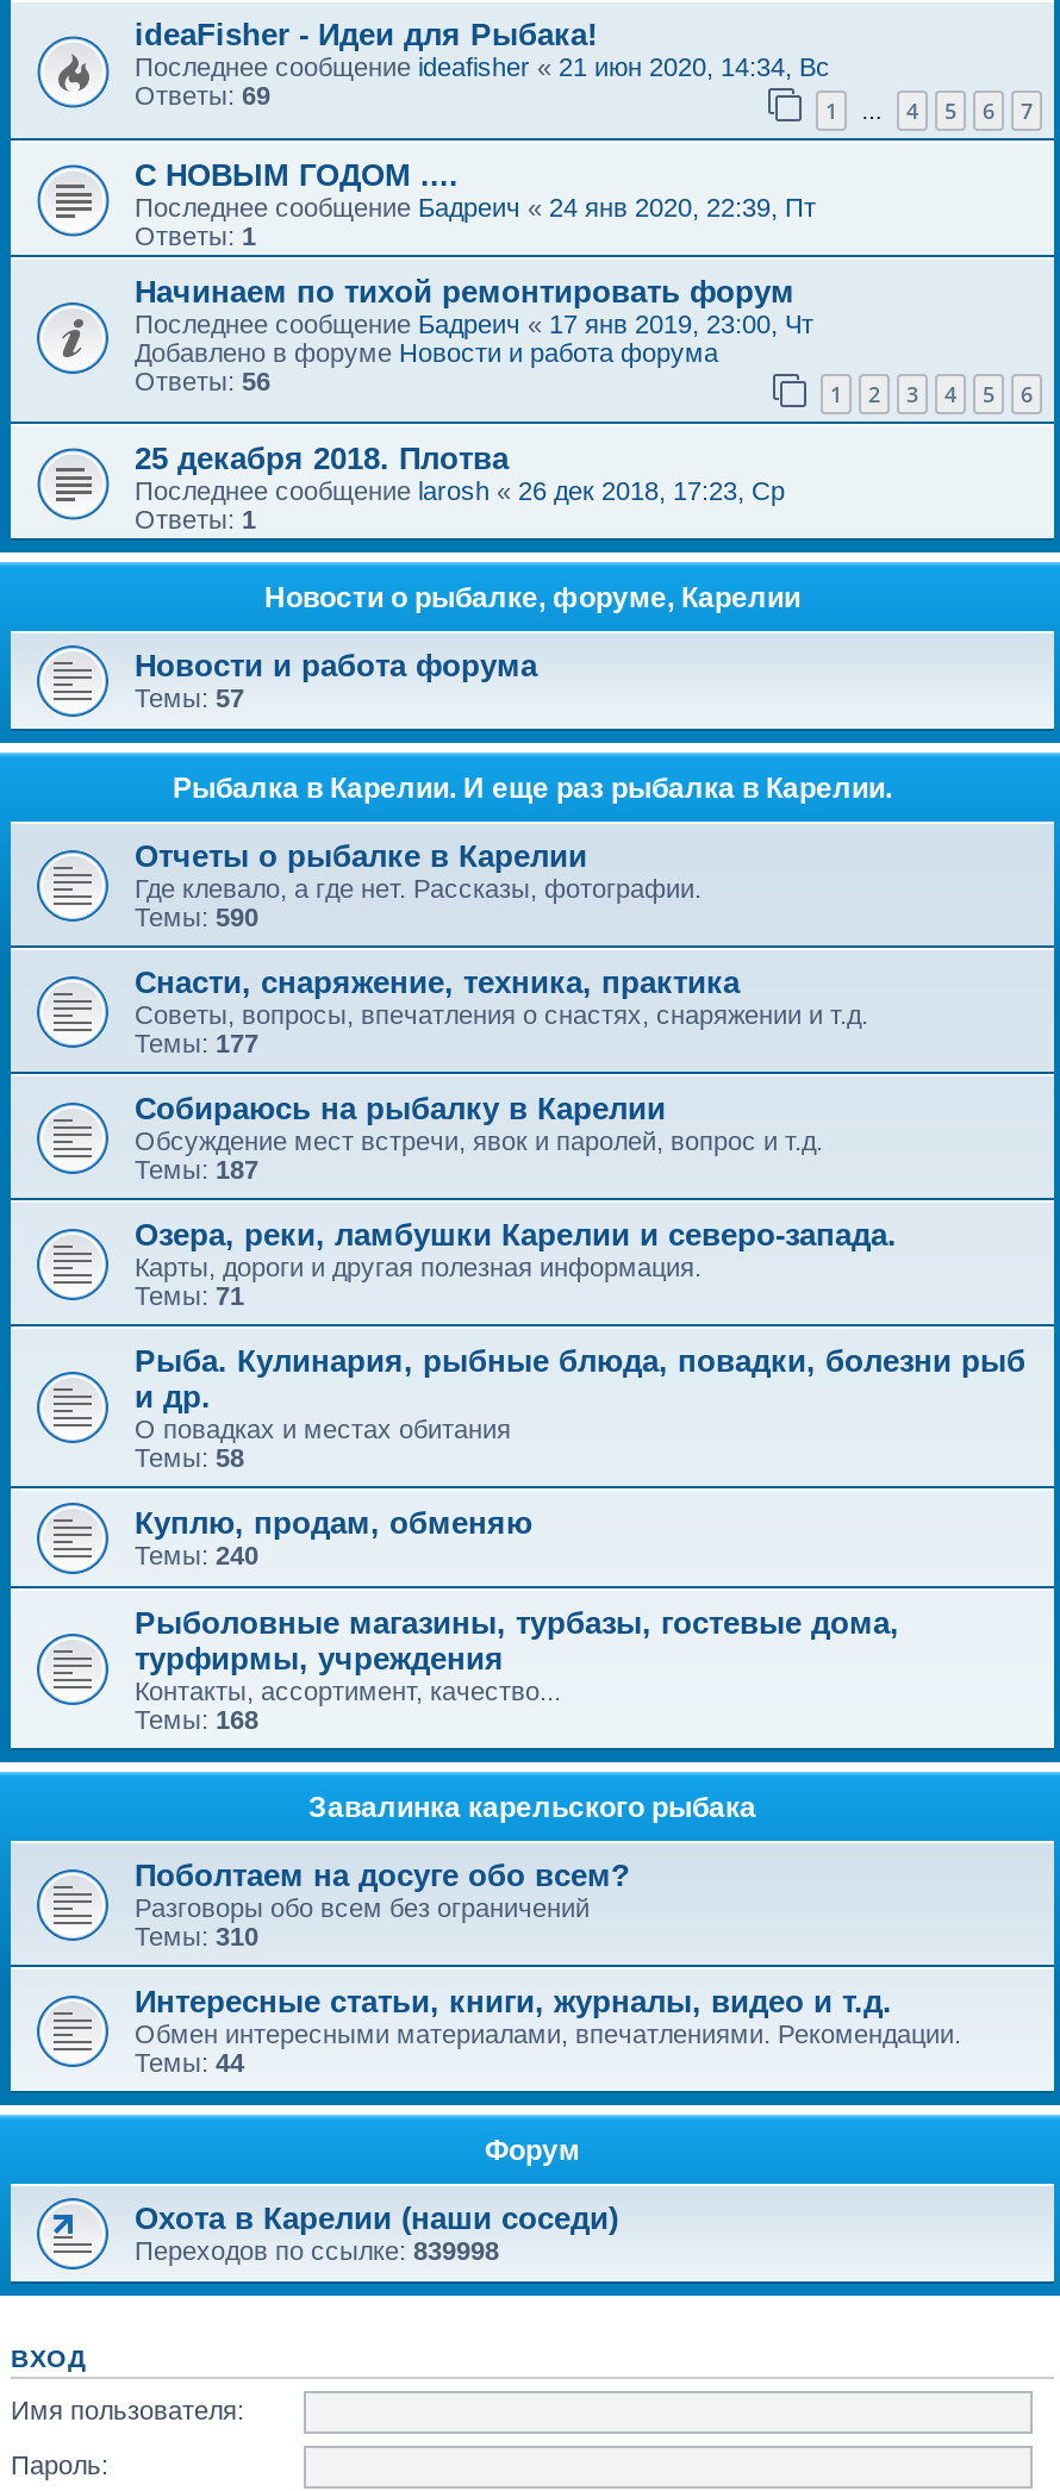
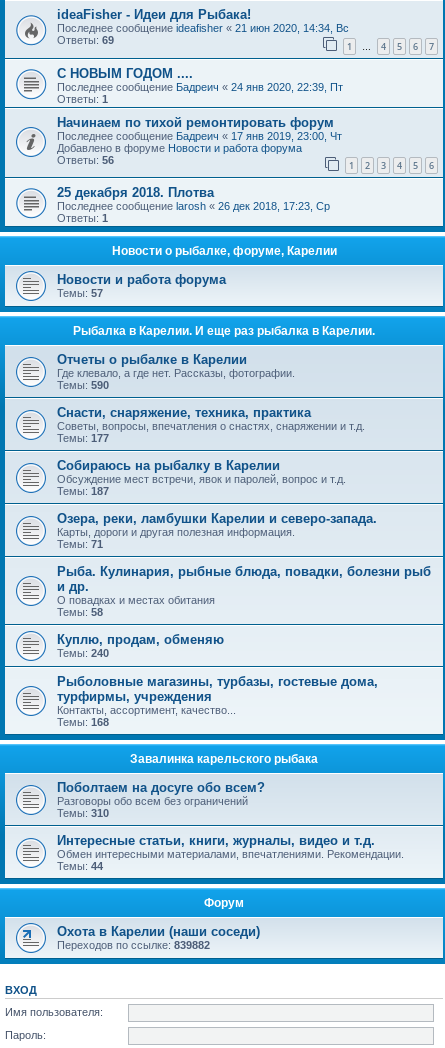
- Переходов по ссылке:839998
+ Переходов по ссылке:839882
